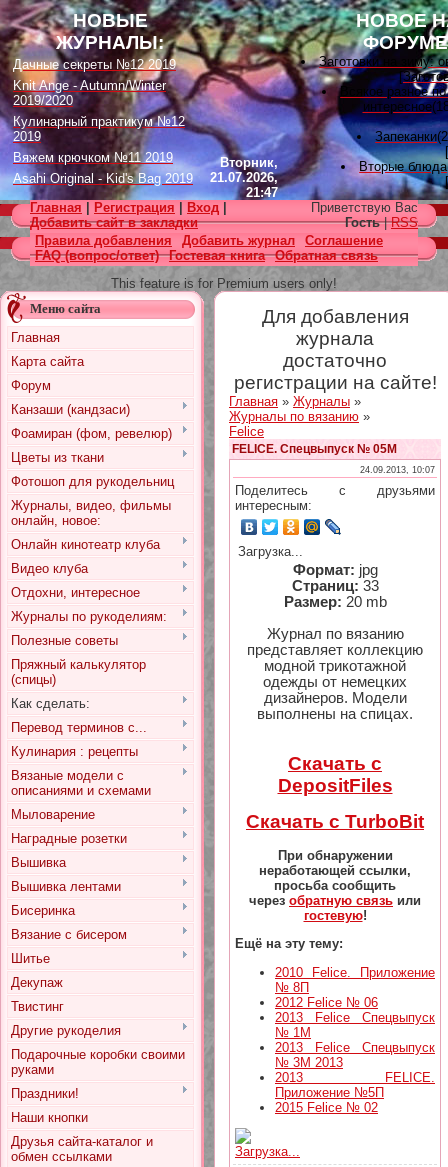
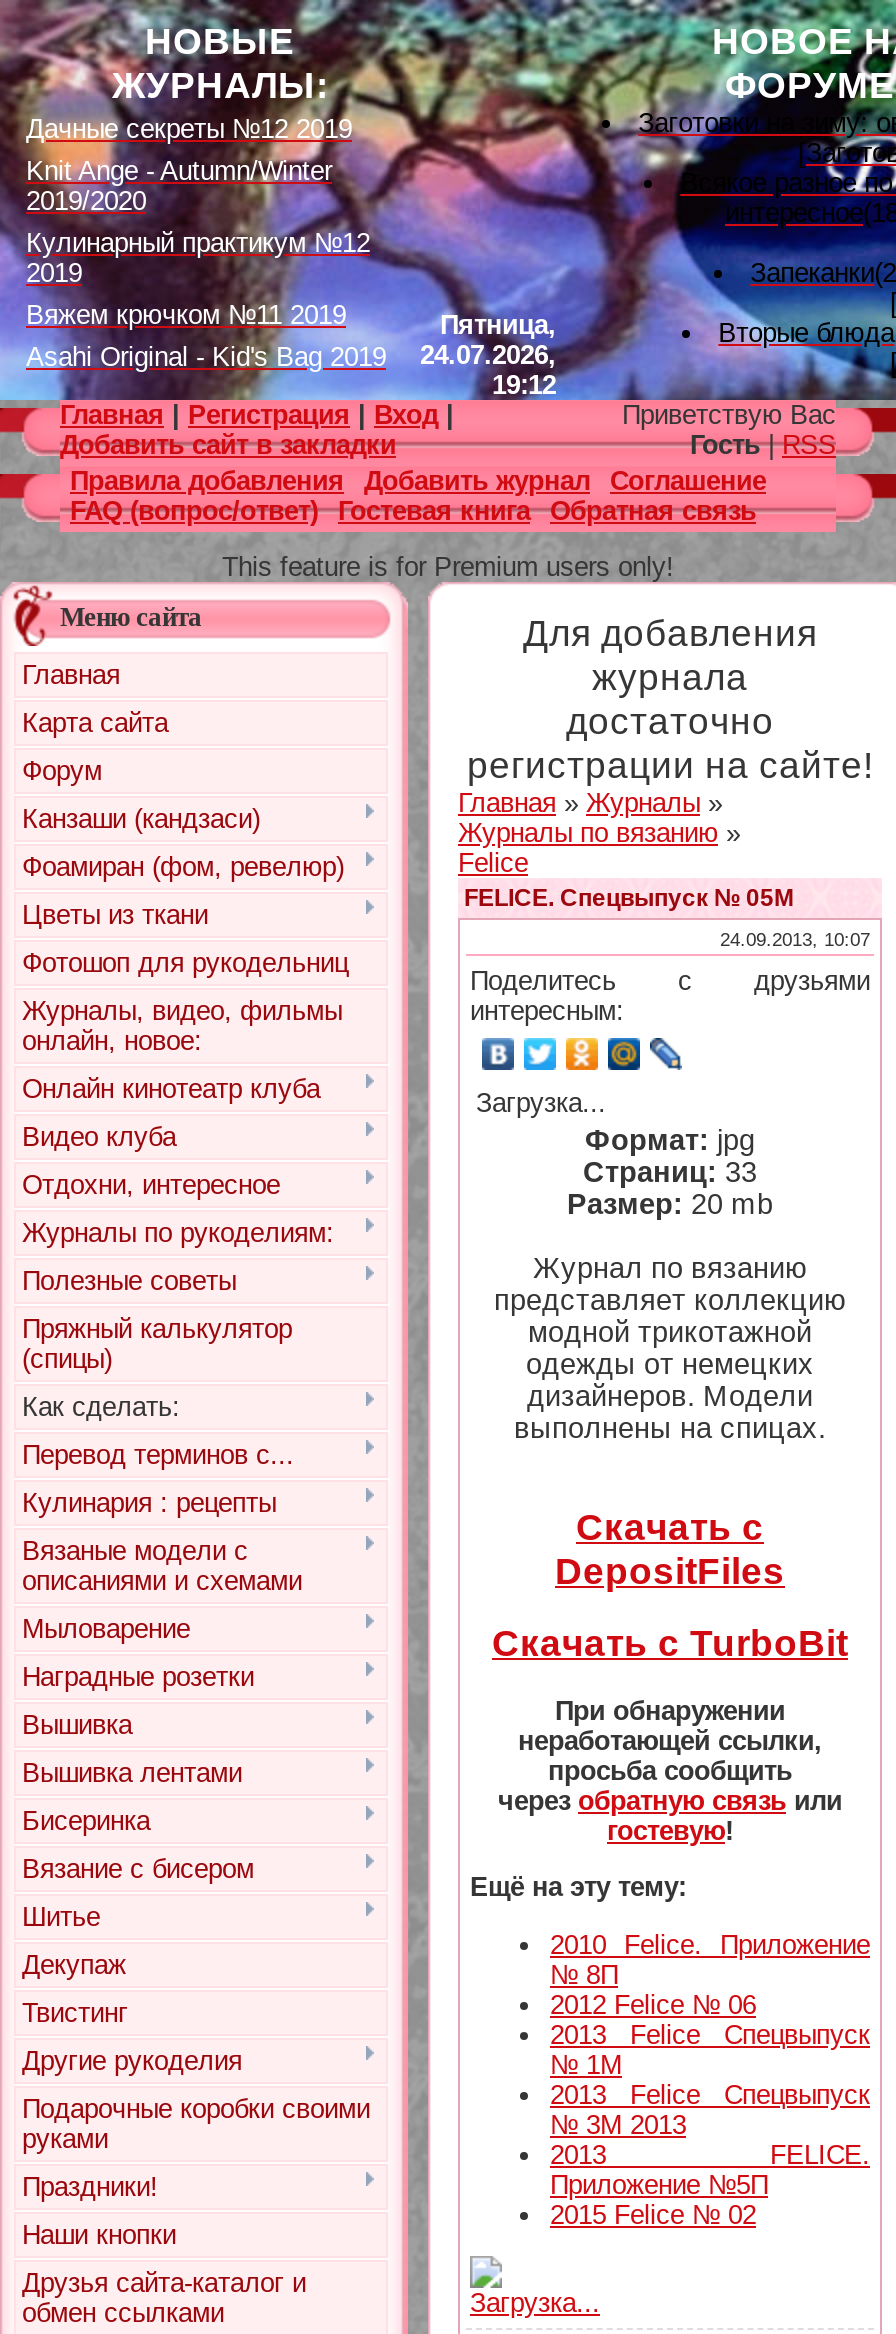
- Вторник,
- 21.07.2026,
- 21:47
+ Пятница,
+ 24.07.2026,
+ 19:12
